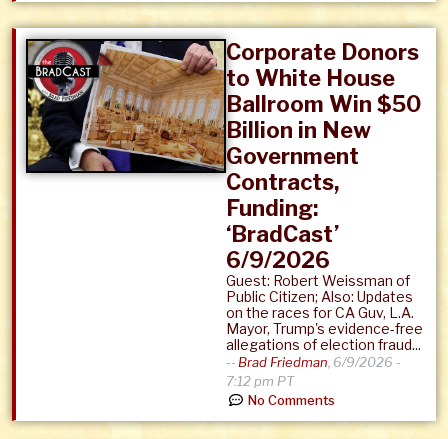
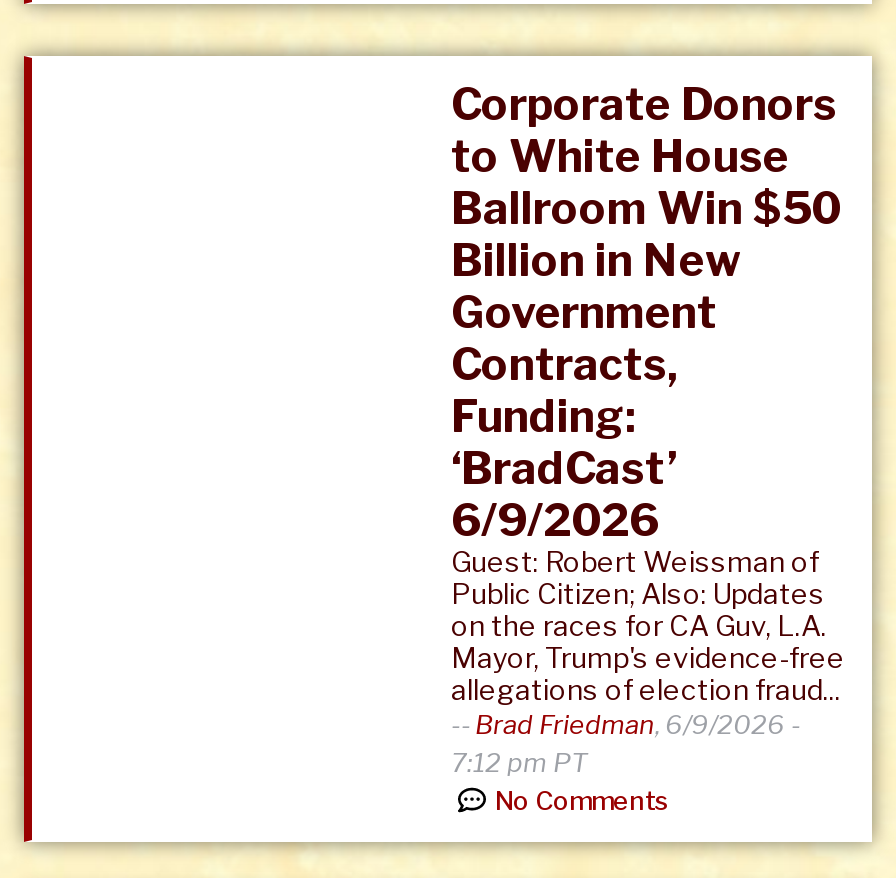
- [image]
